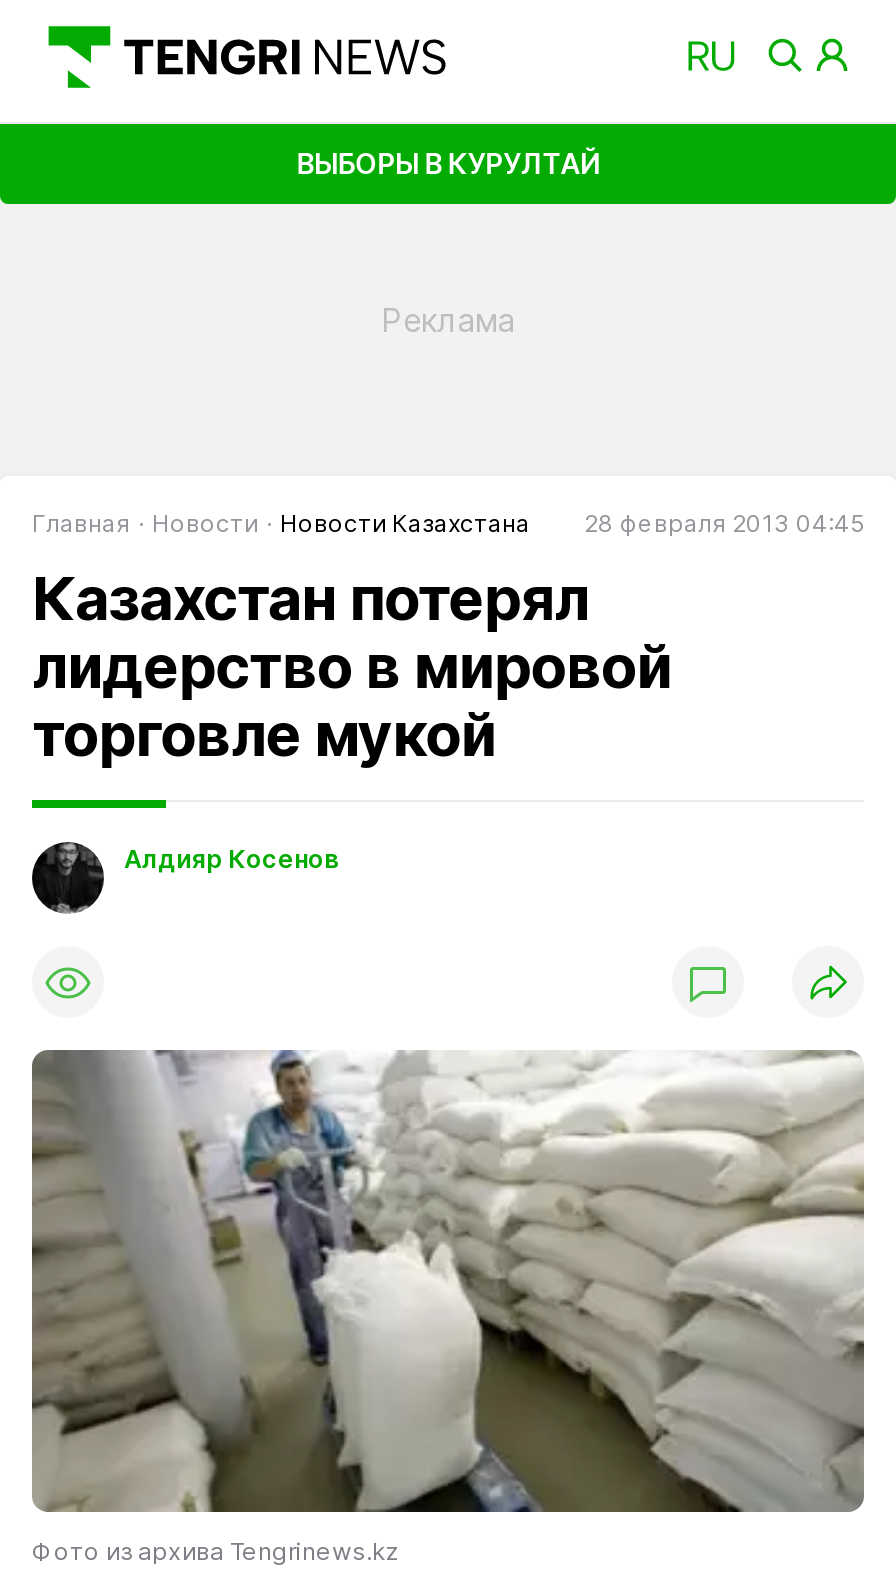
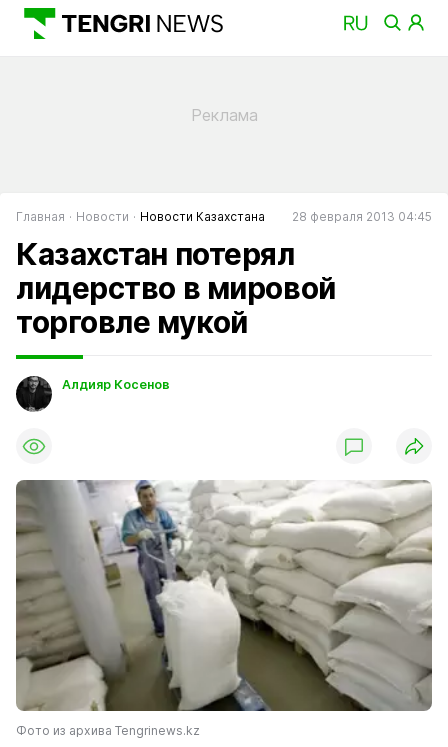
- ВЫБОРЫ В КУРУЛТАЙ
